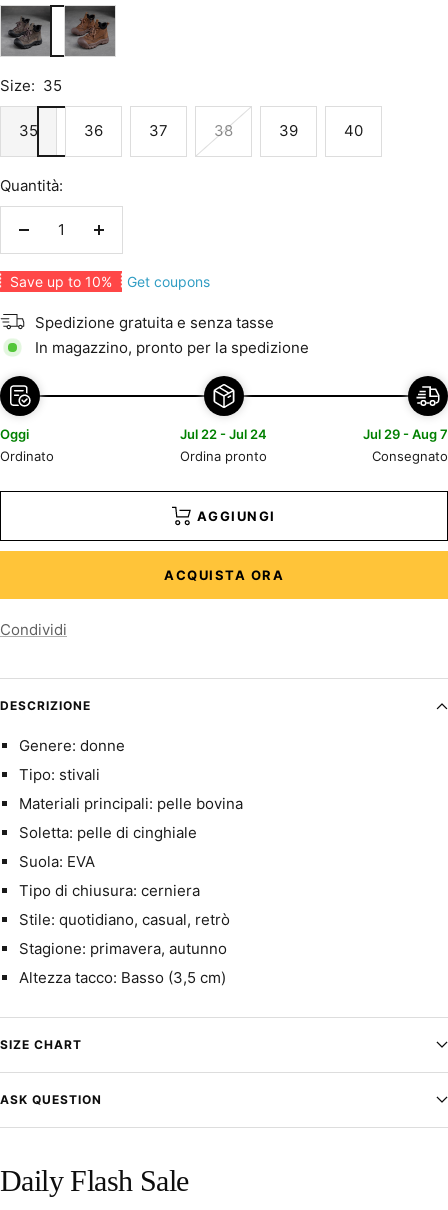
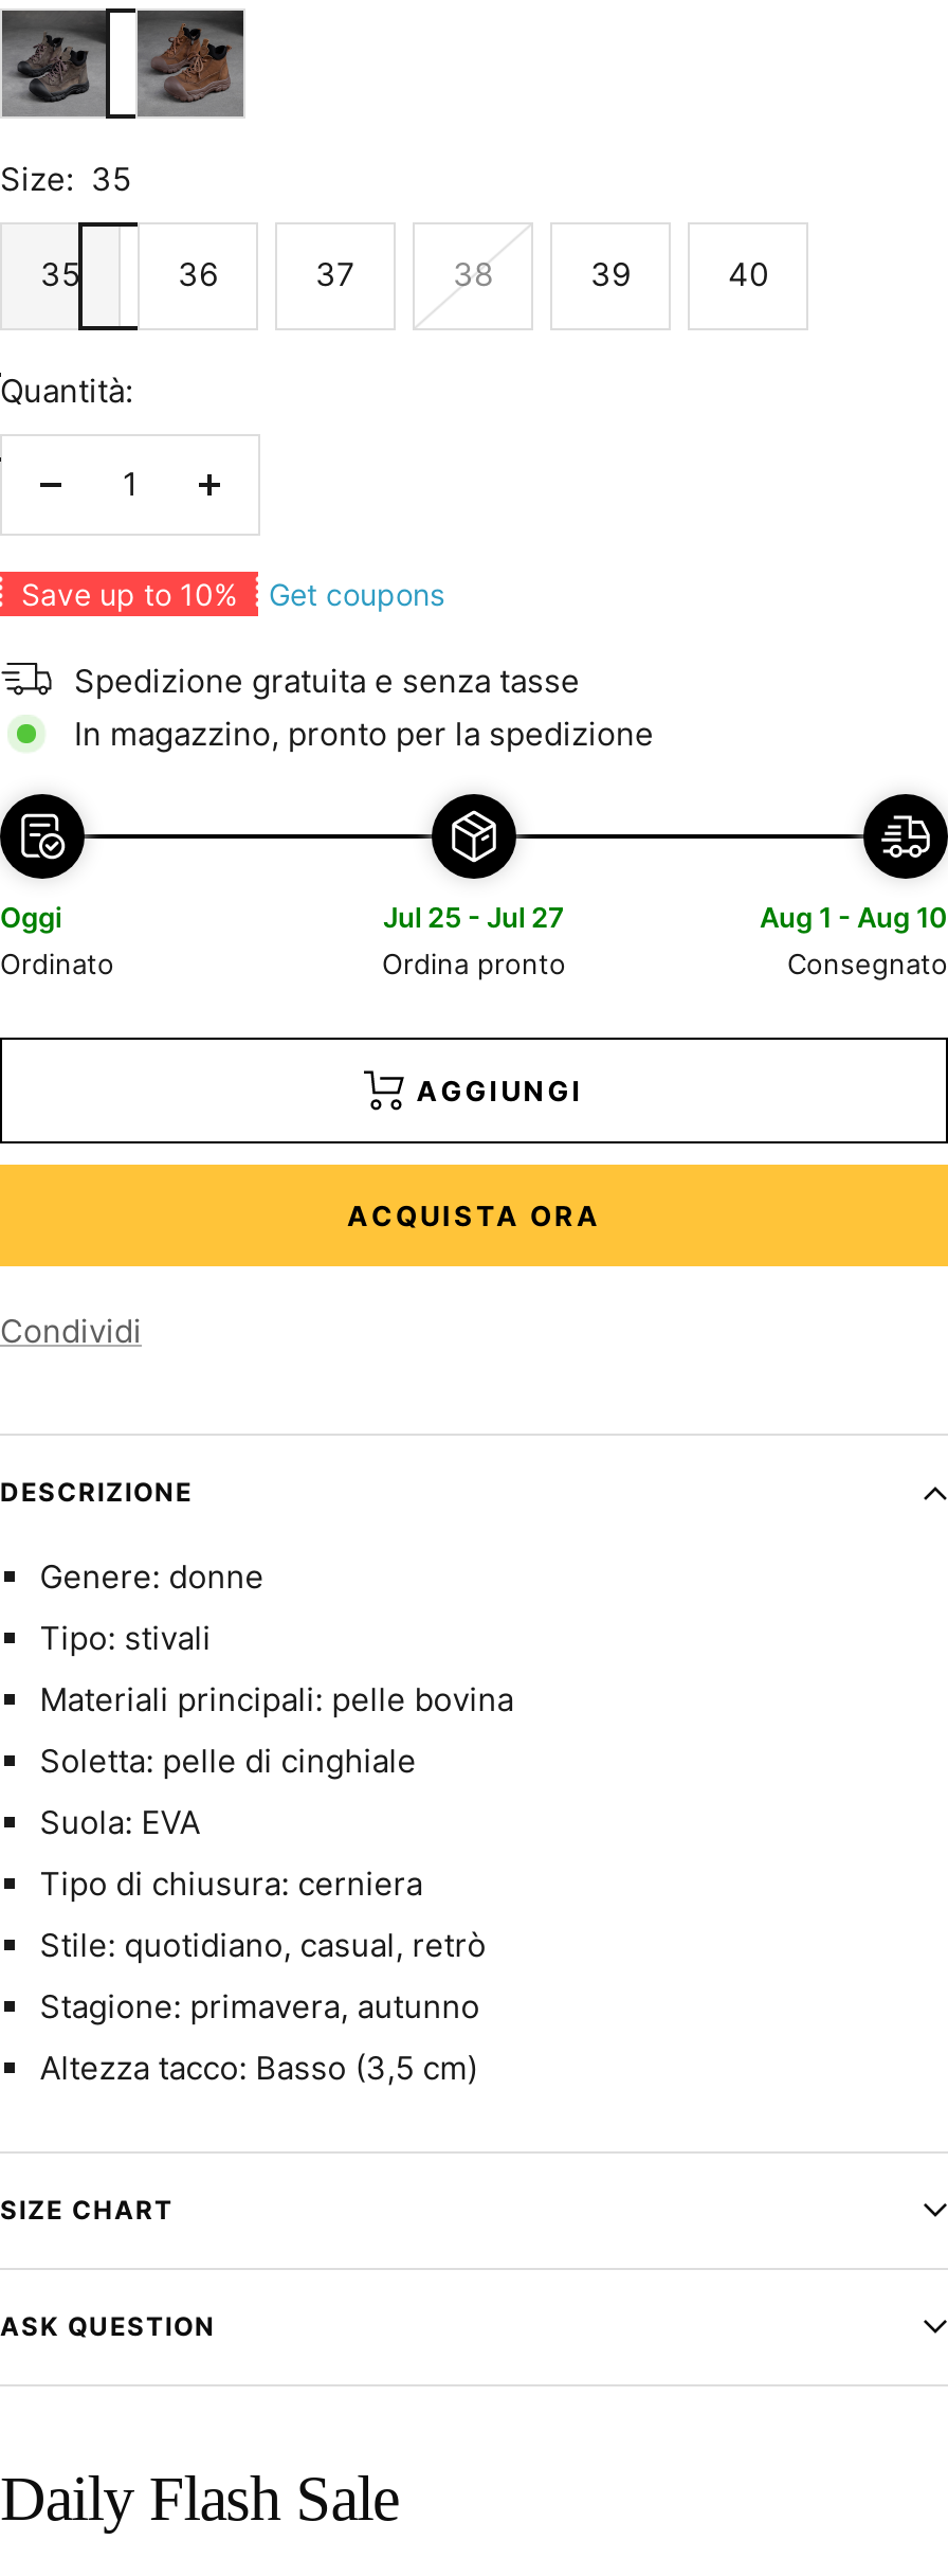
- Jul 22 - Jul 24
+ Jul 25 - Jul 27

- Jul 29 - Aug 7
+ Aug 1 - Aug 10
